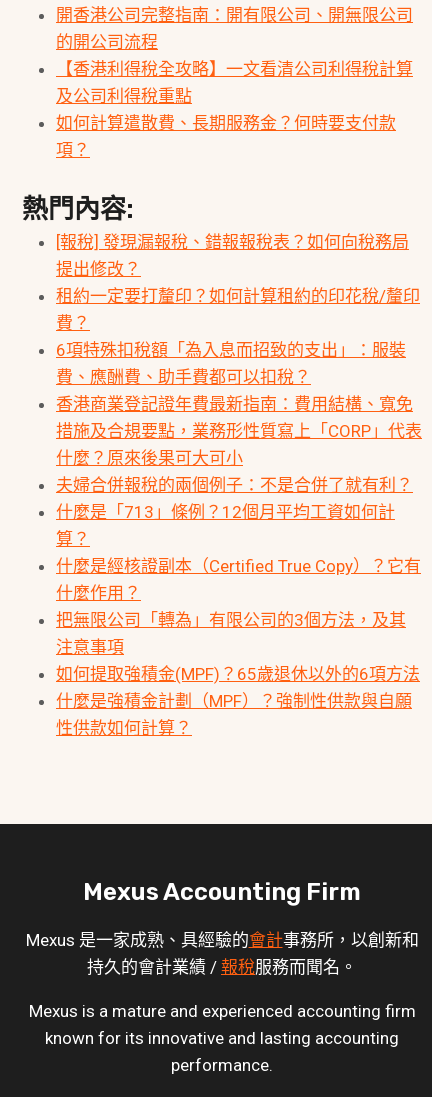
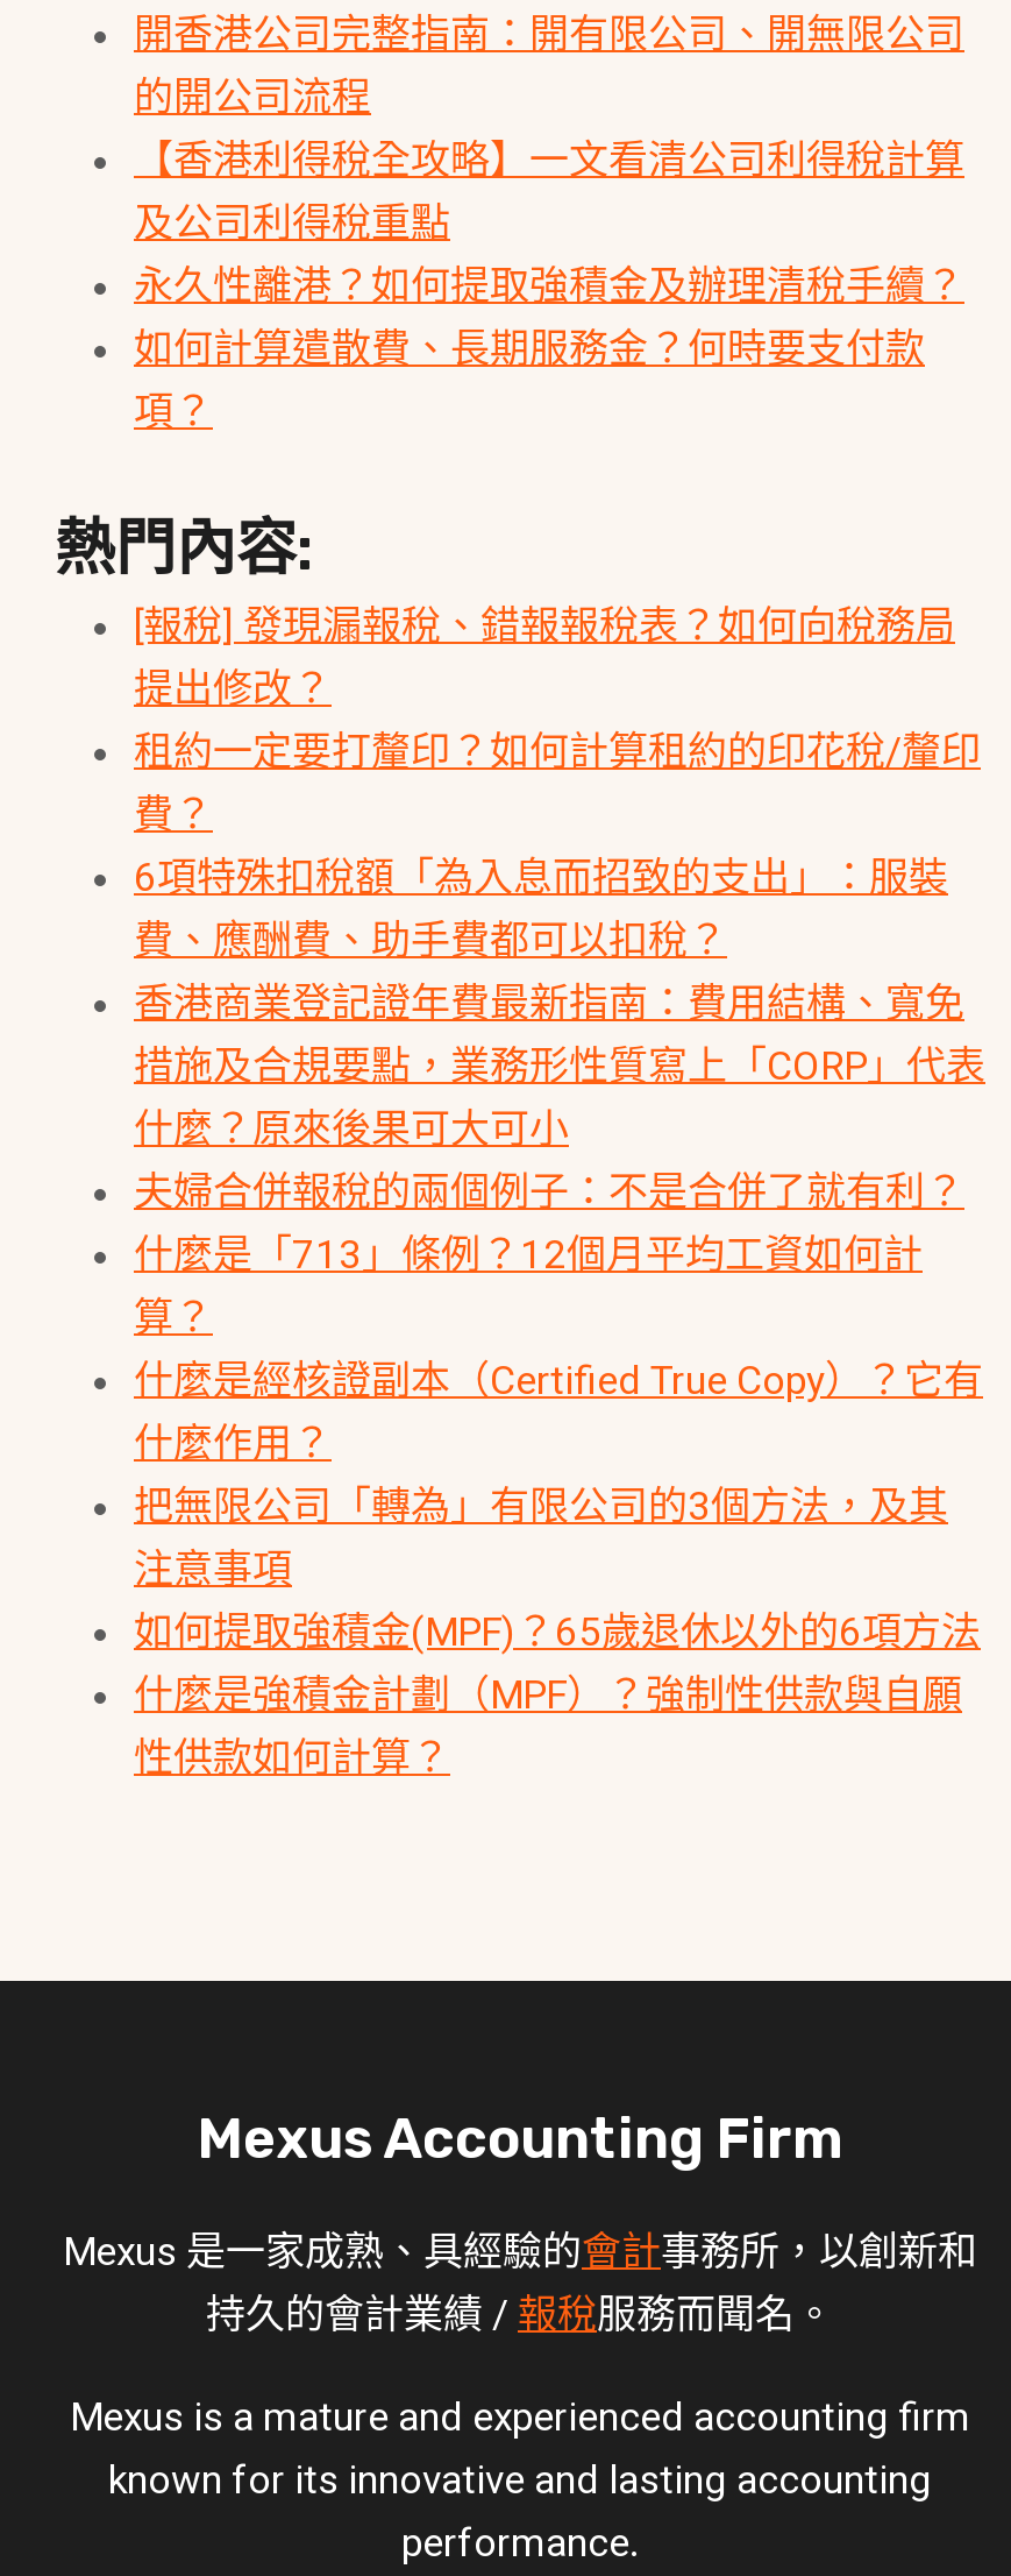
+ 永久性離港？如何提取強積金及辦理清稅手續？
